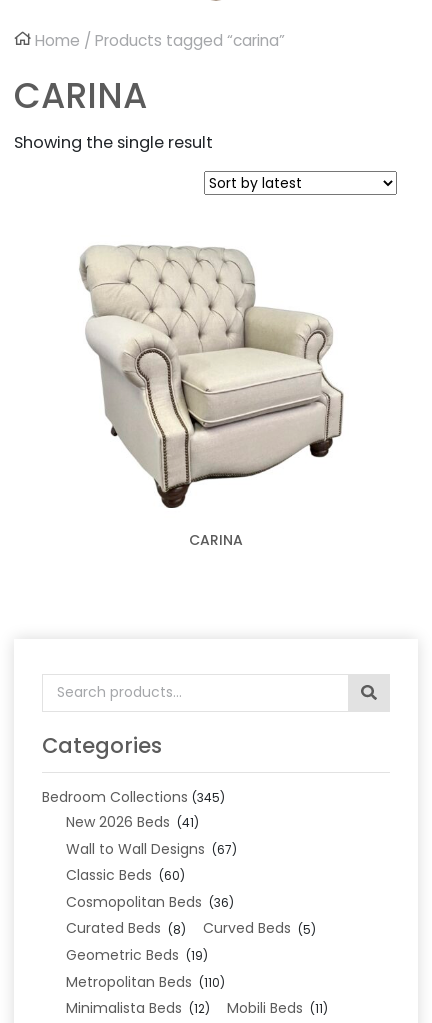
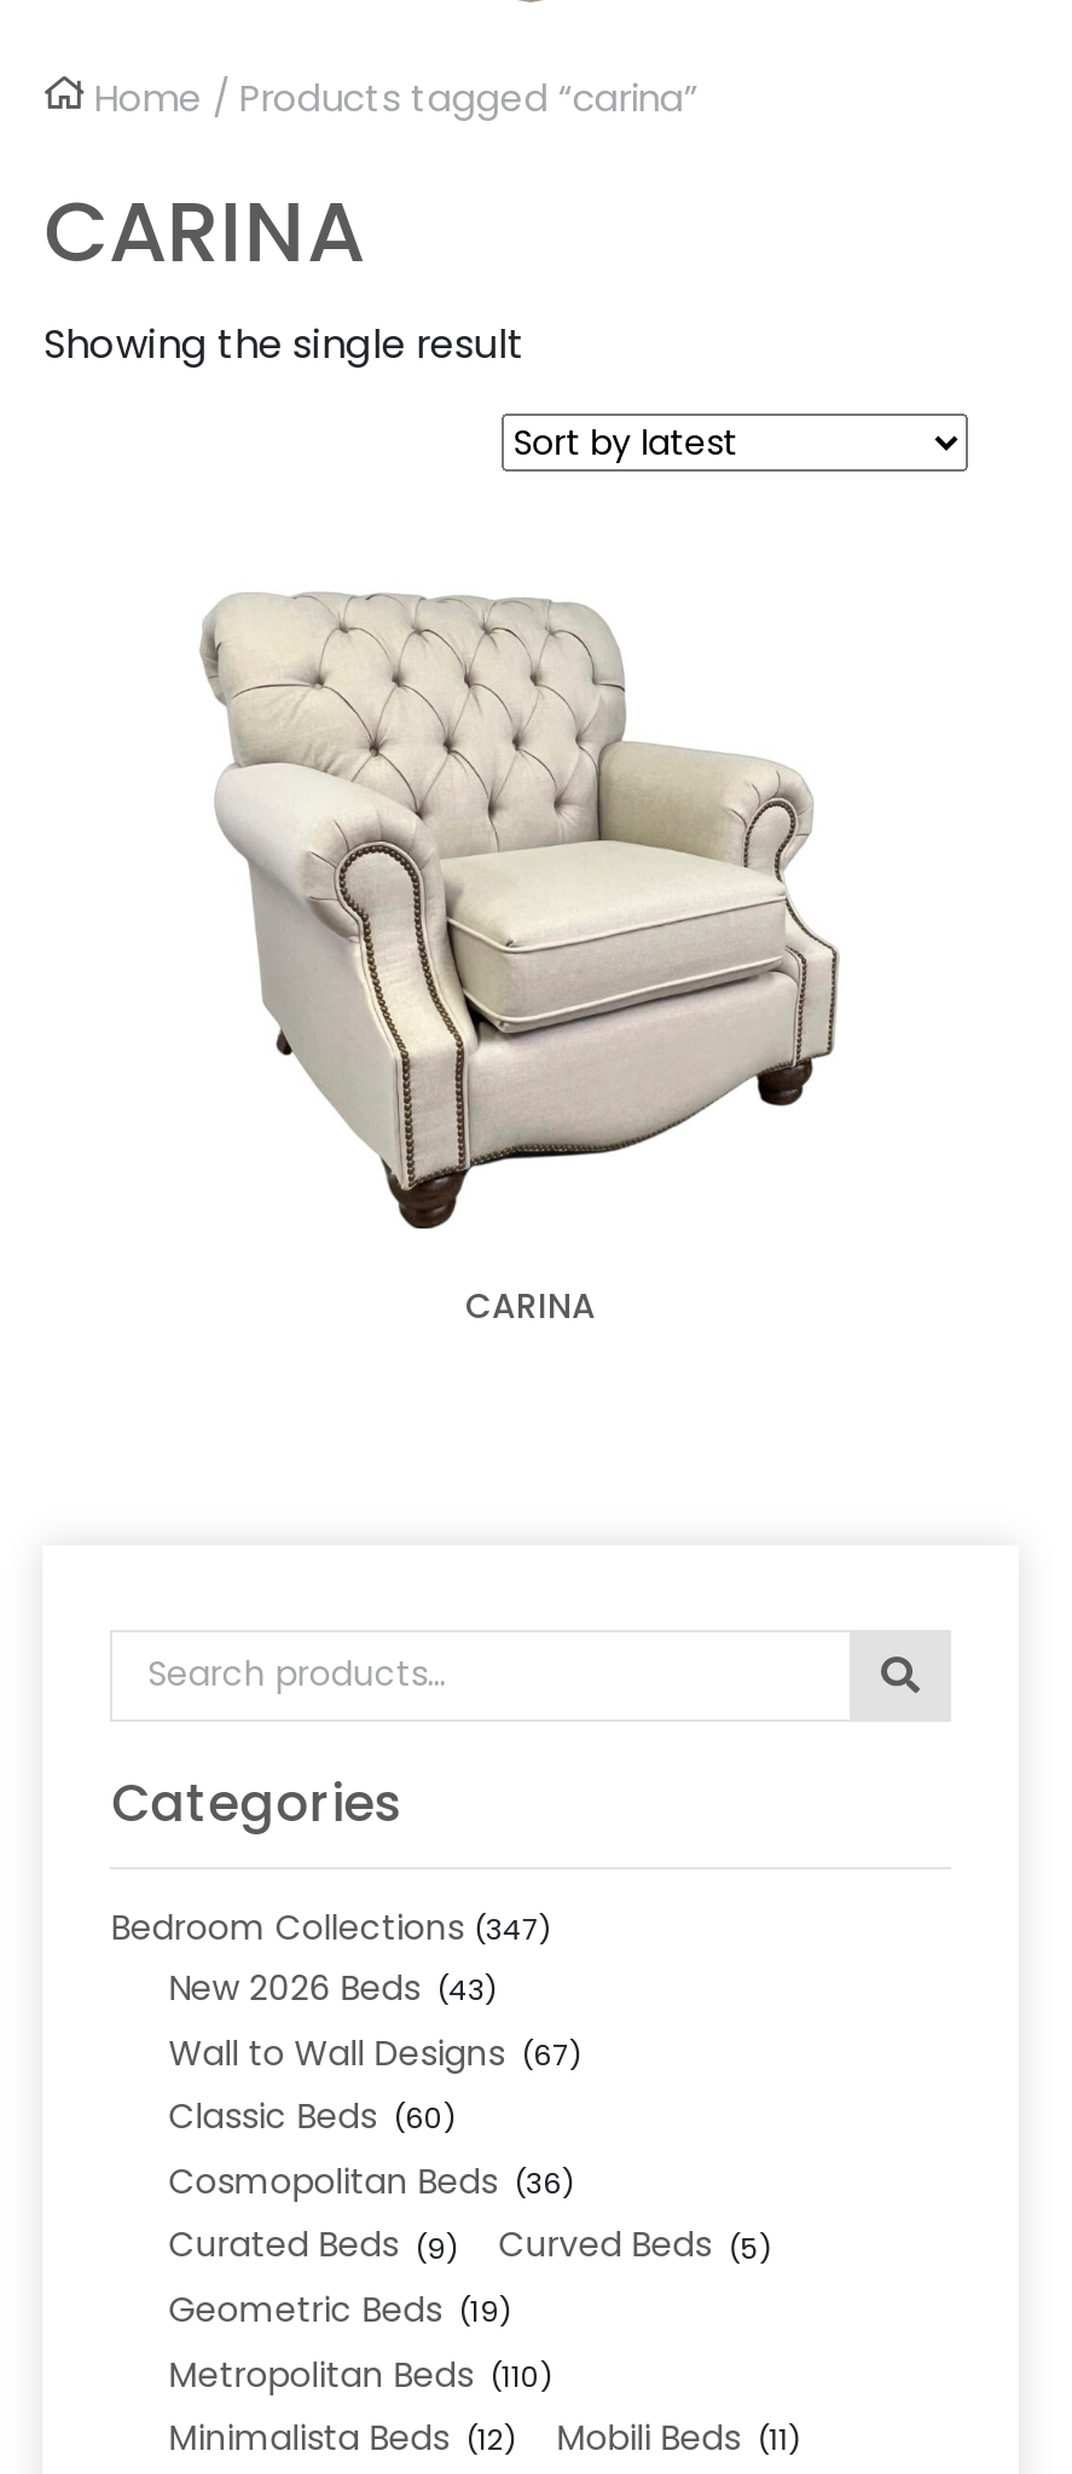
- Bedroom Collections (345)
+ Bedroom Collections (347)

- New 2026 Beds (41)
+ New 2026 Beds (43)

- Curated Beds (8) Curved Beds (5)
+ Curated Beds (9) Curved Beds (5)
